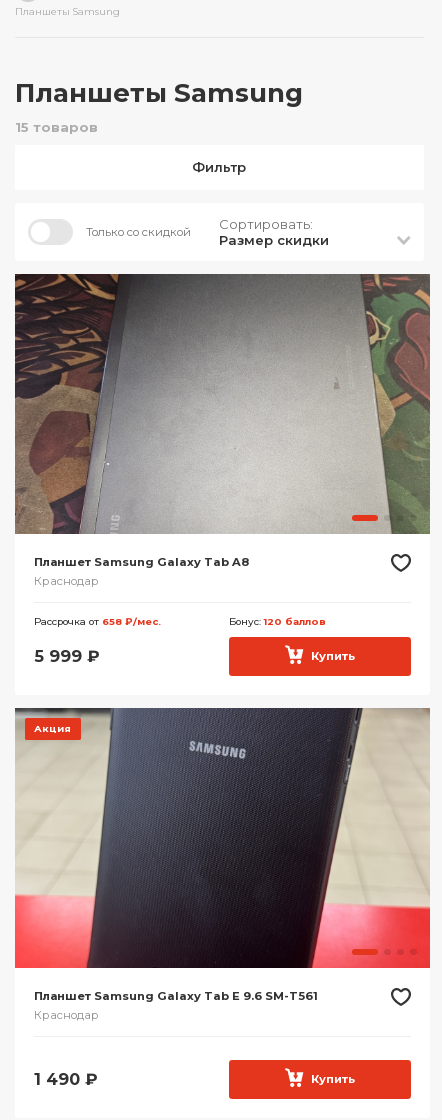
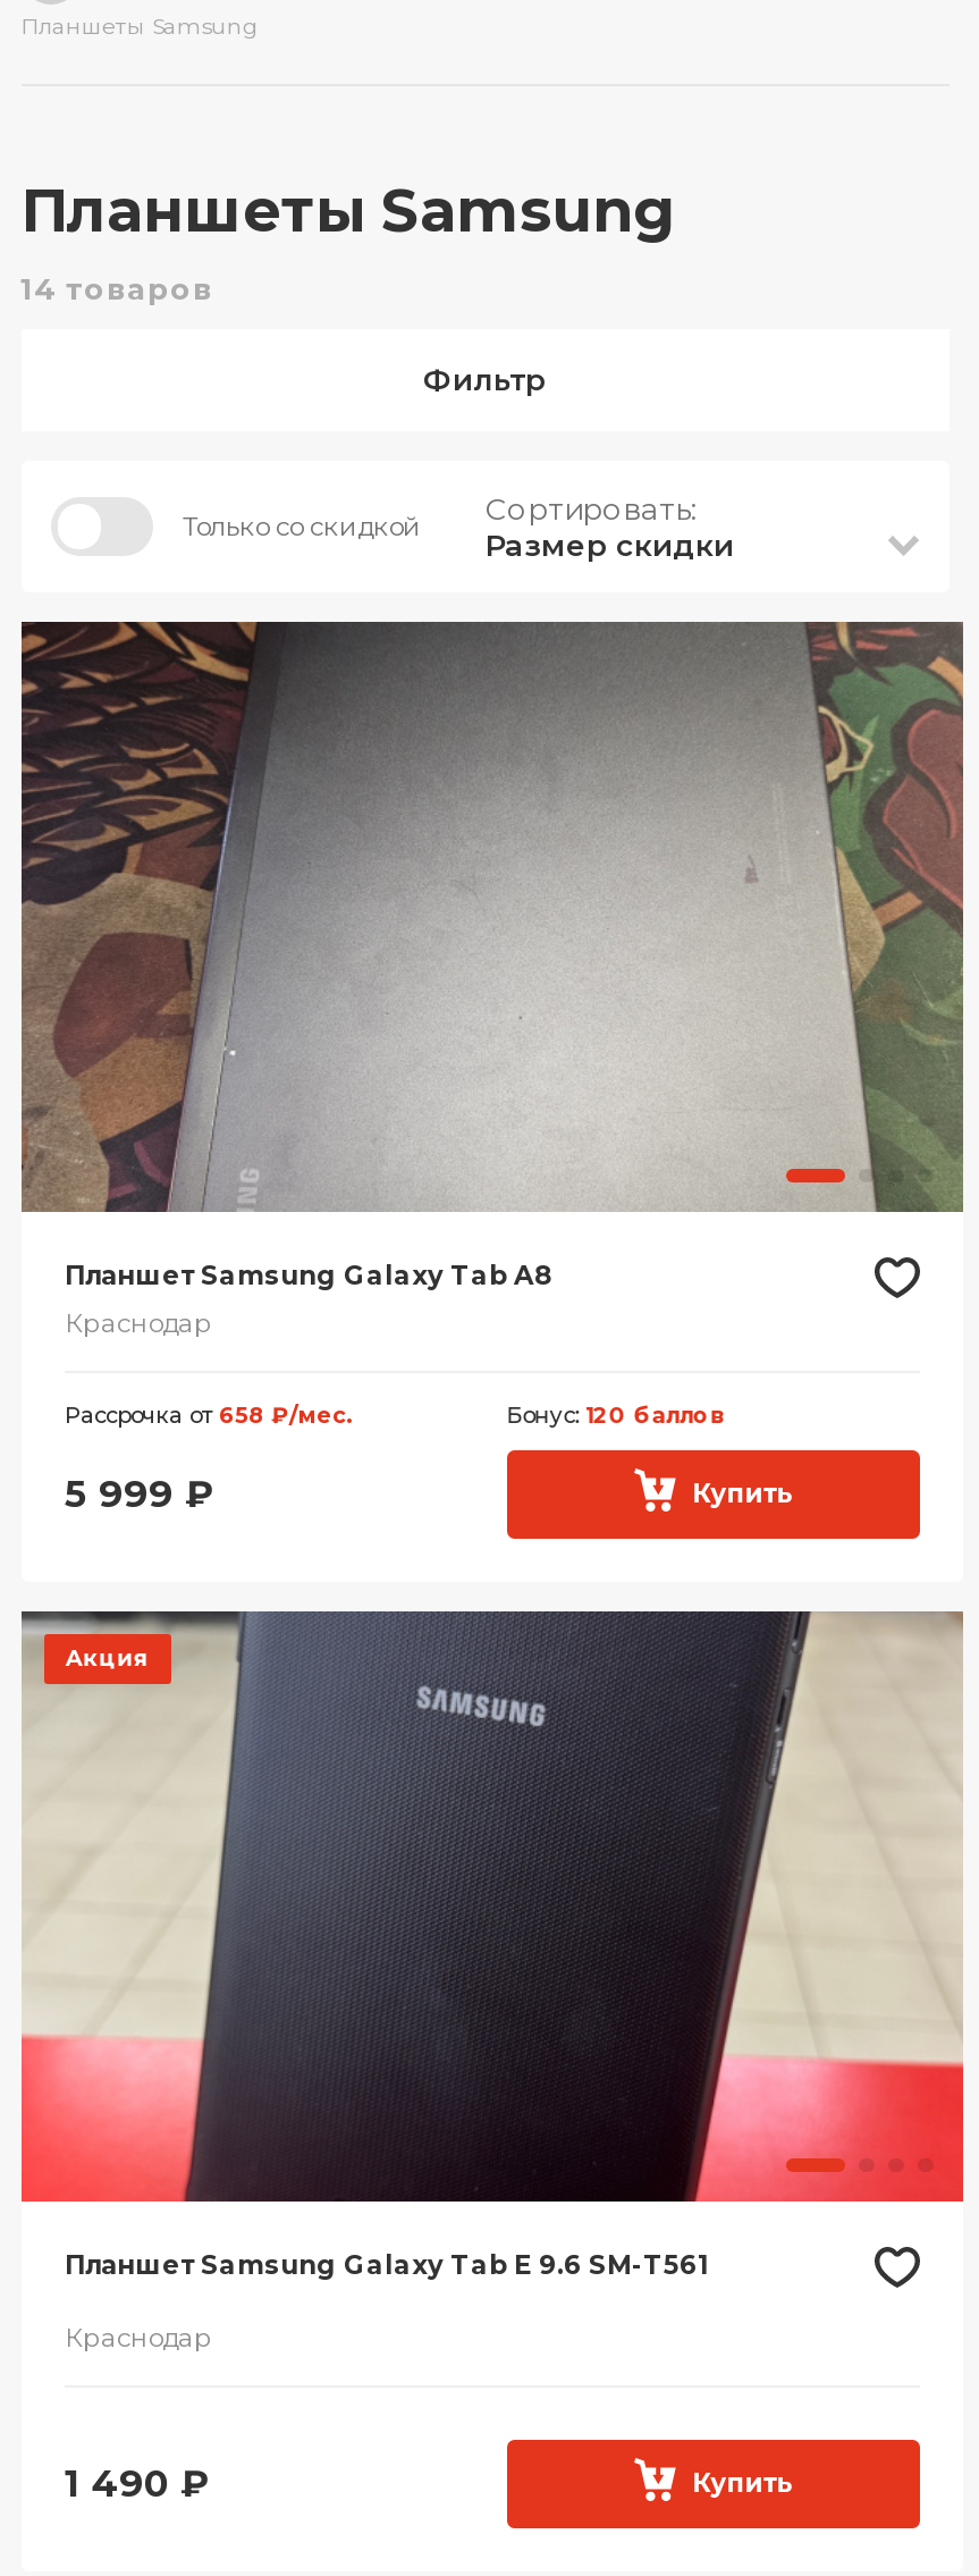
- 15 товаров
+ 14 товаров
